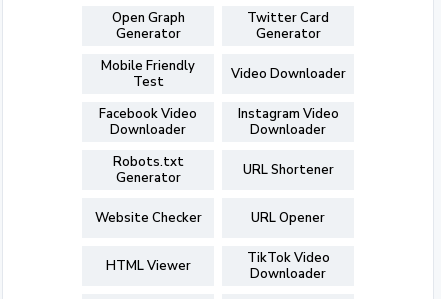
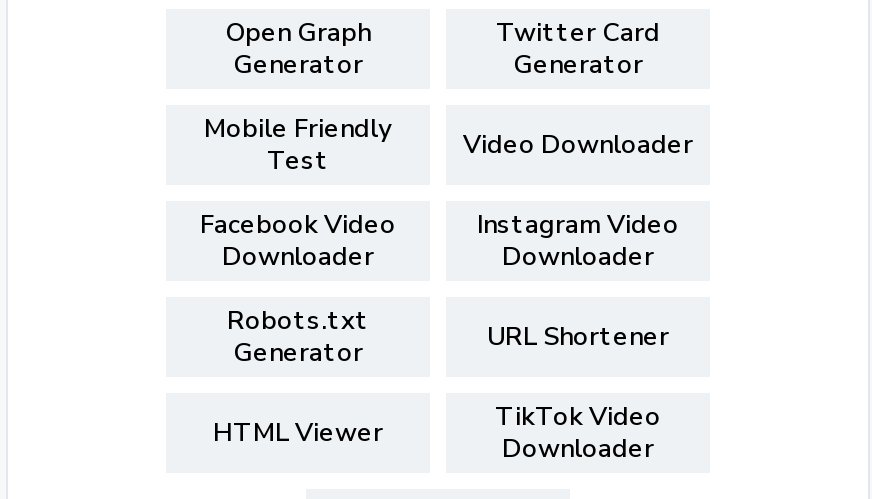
- Website Checker
- URL Opener
